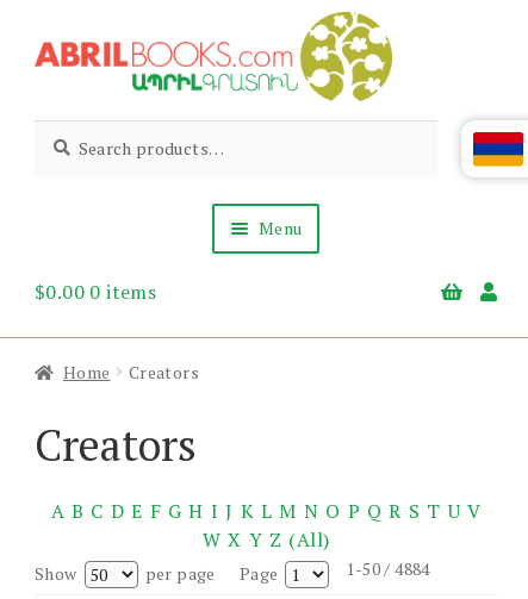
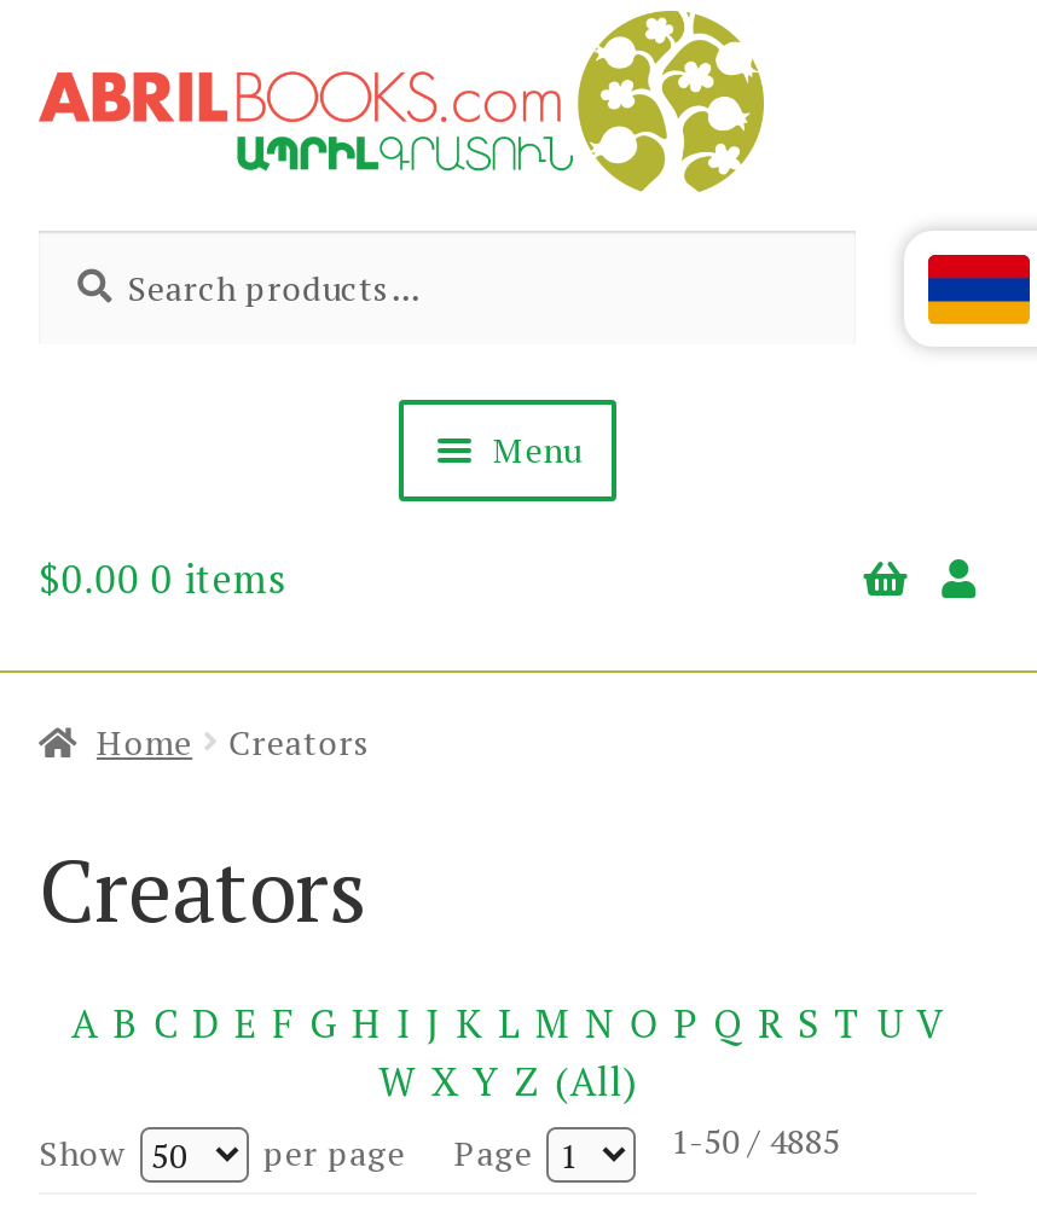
- 1-50 / 4884
+ 1-50 / 4885
